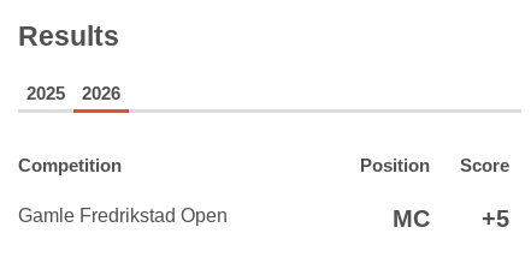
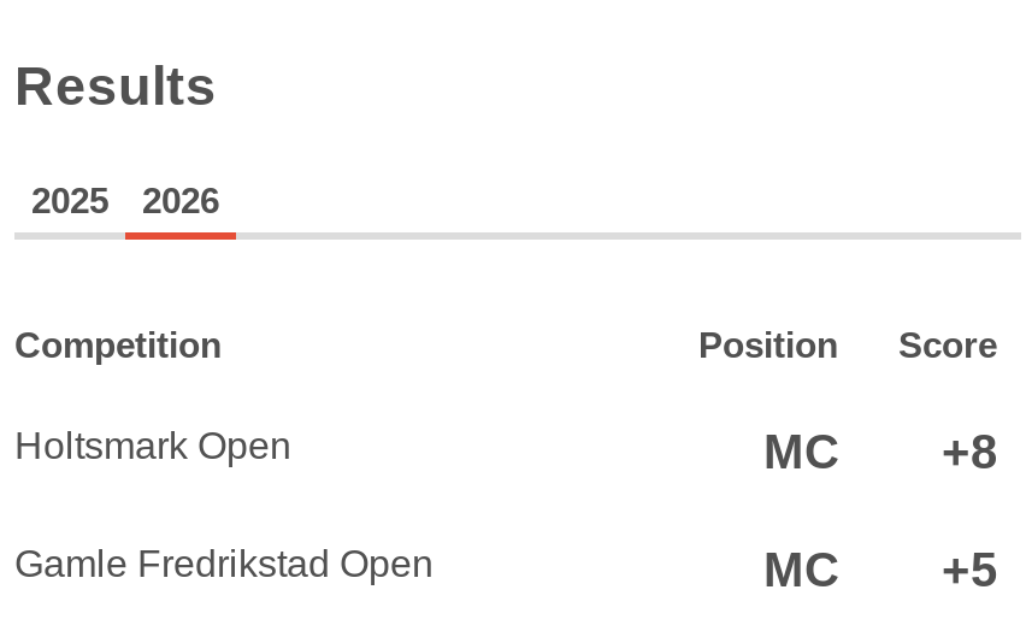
+ Holtsmark Open
+ MC
+ +8
